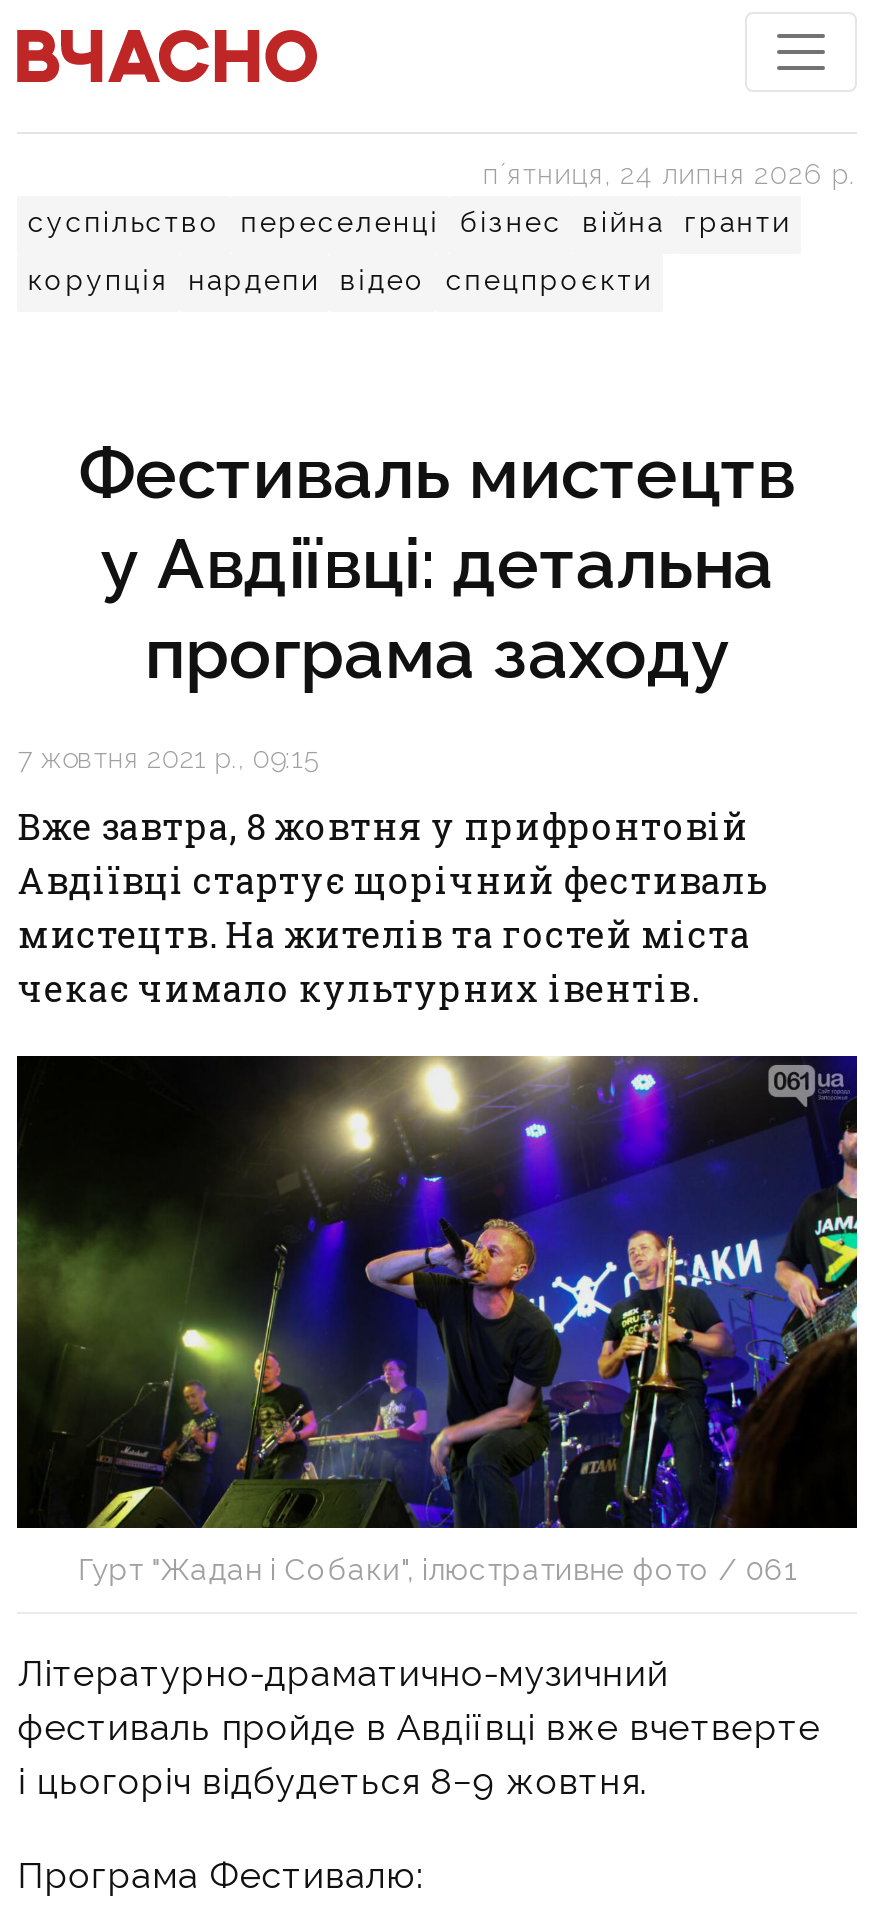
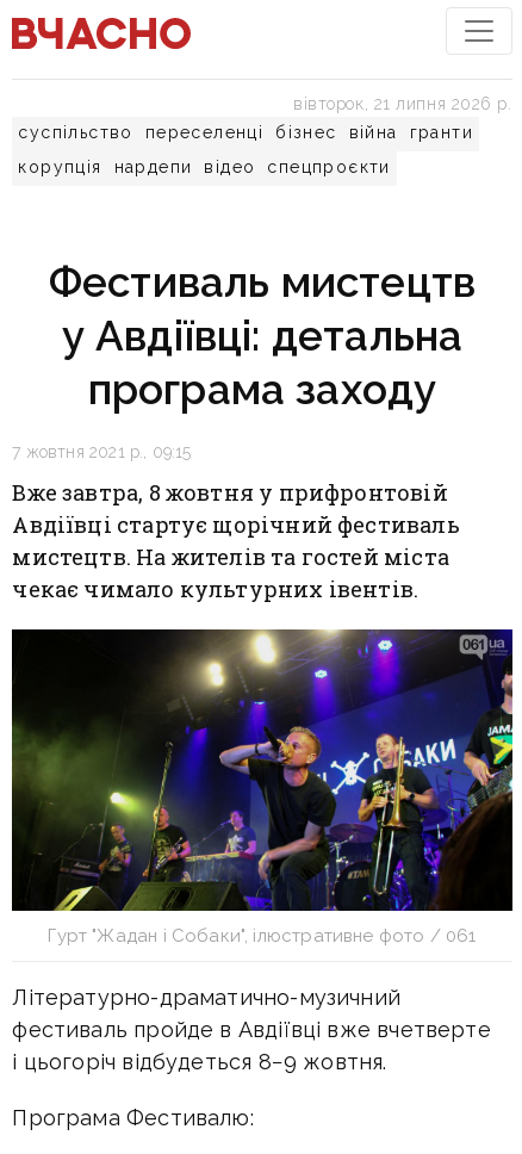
- пʼятниця, 24 липня 2026 р.
+ вівторок, 21 липня 2026 р.
